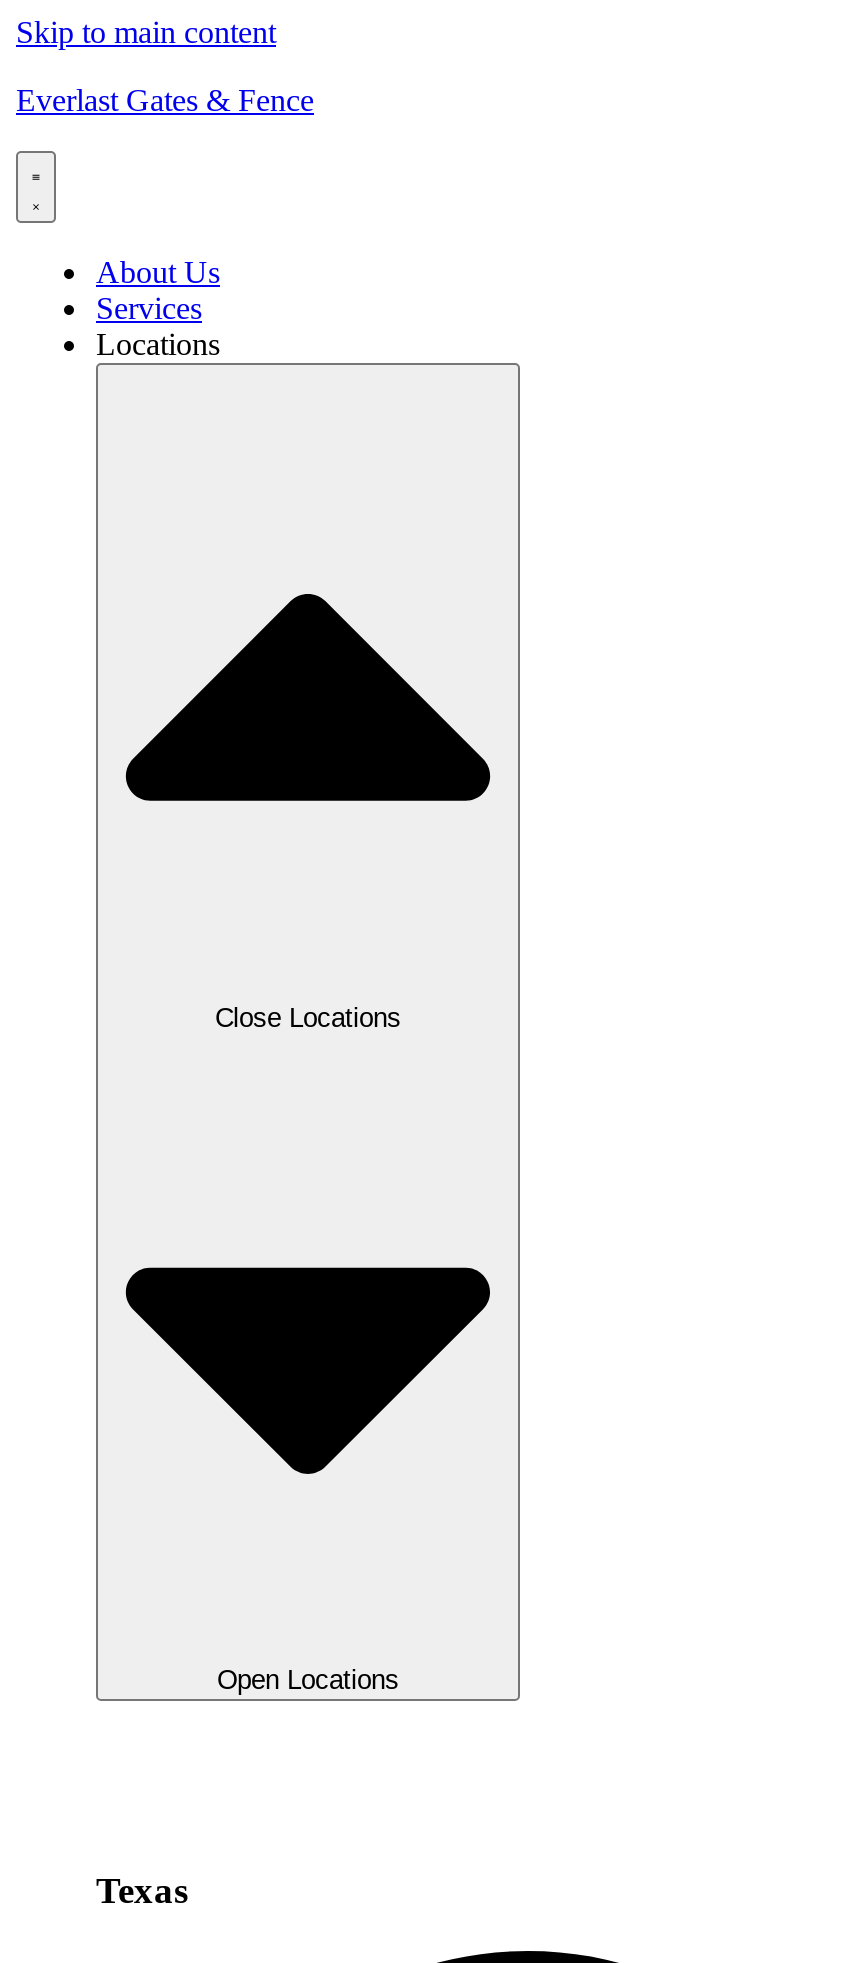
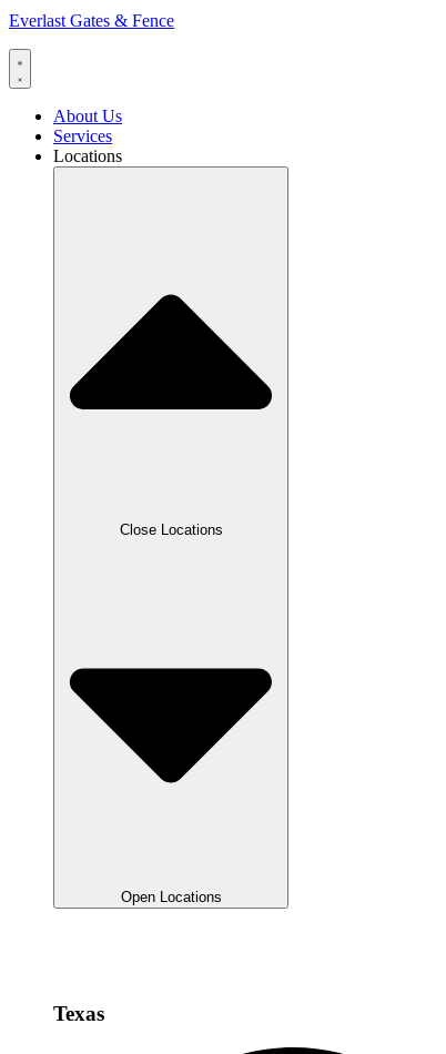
- Skip to main content
